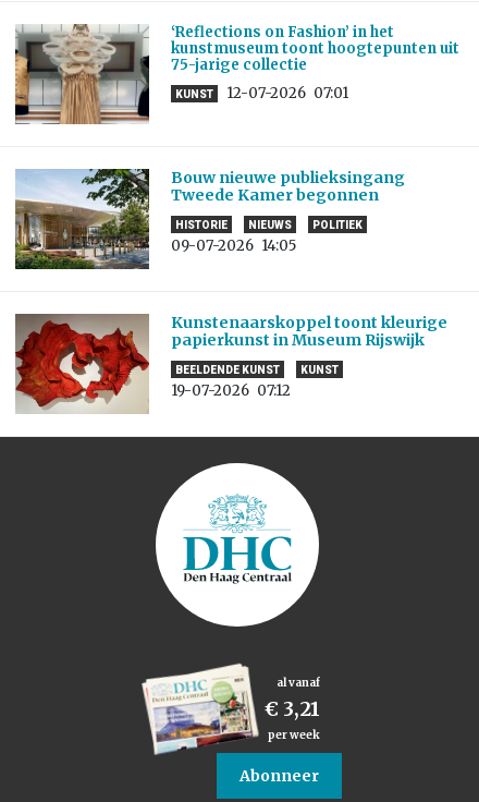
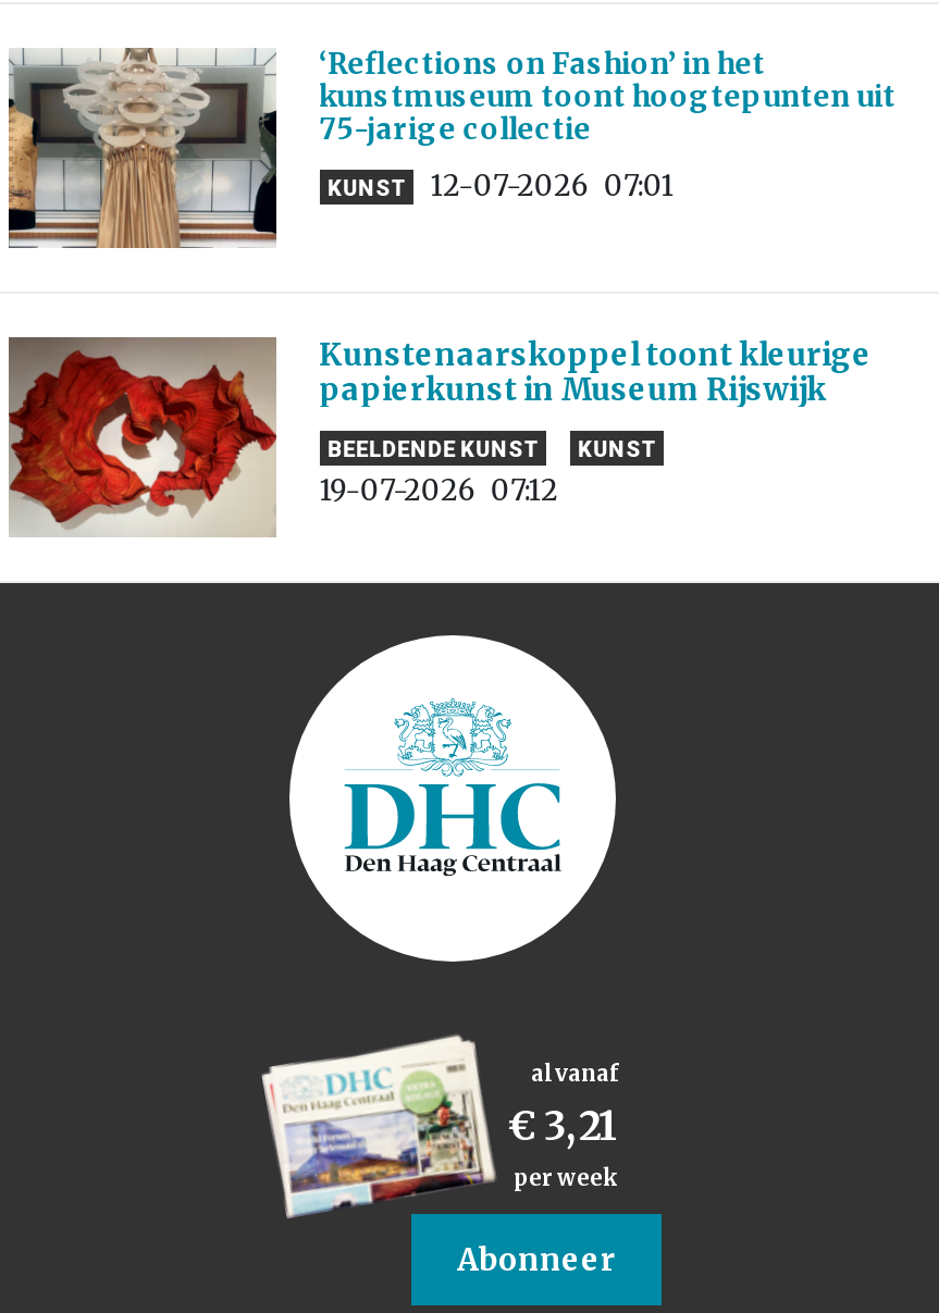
- [image]
- Bouw nieuwe publieksingang
- Tweede Kamer begonnen
- HISTORIE
- NIEUWS
- POLITIEK
- 09-07-2026 14:05
